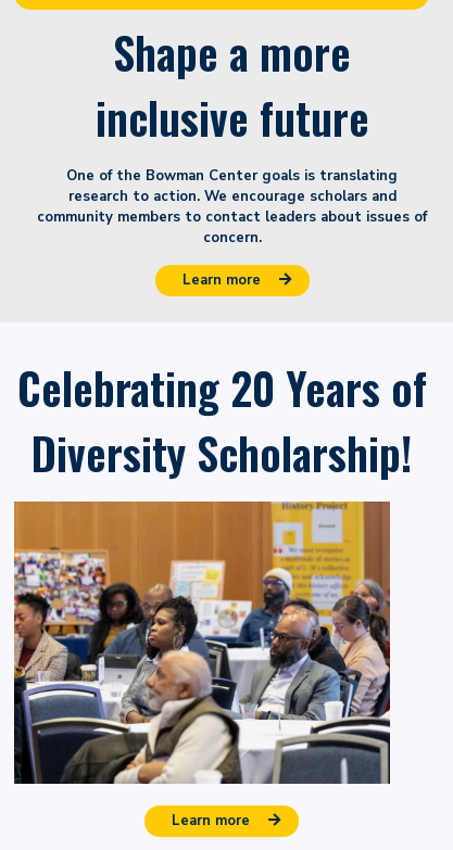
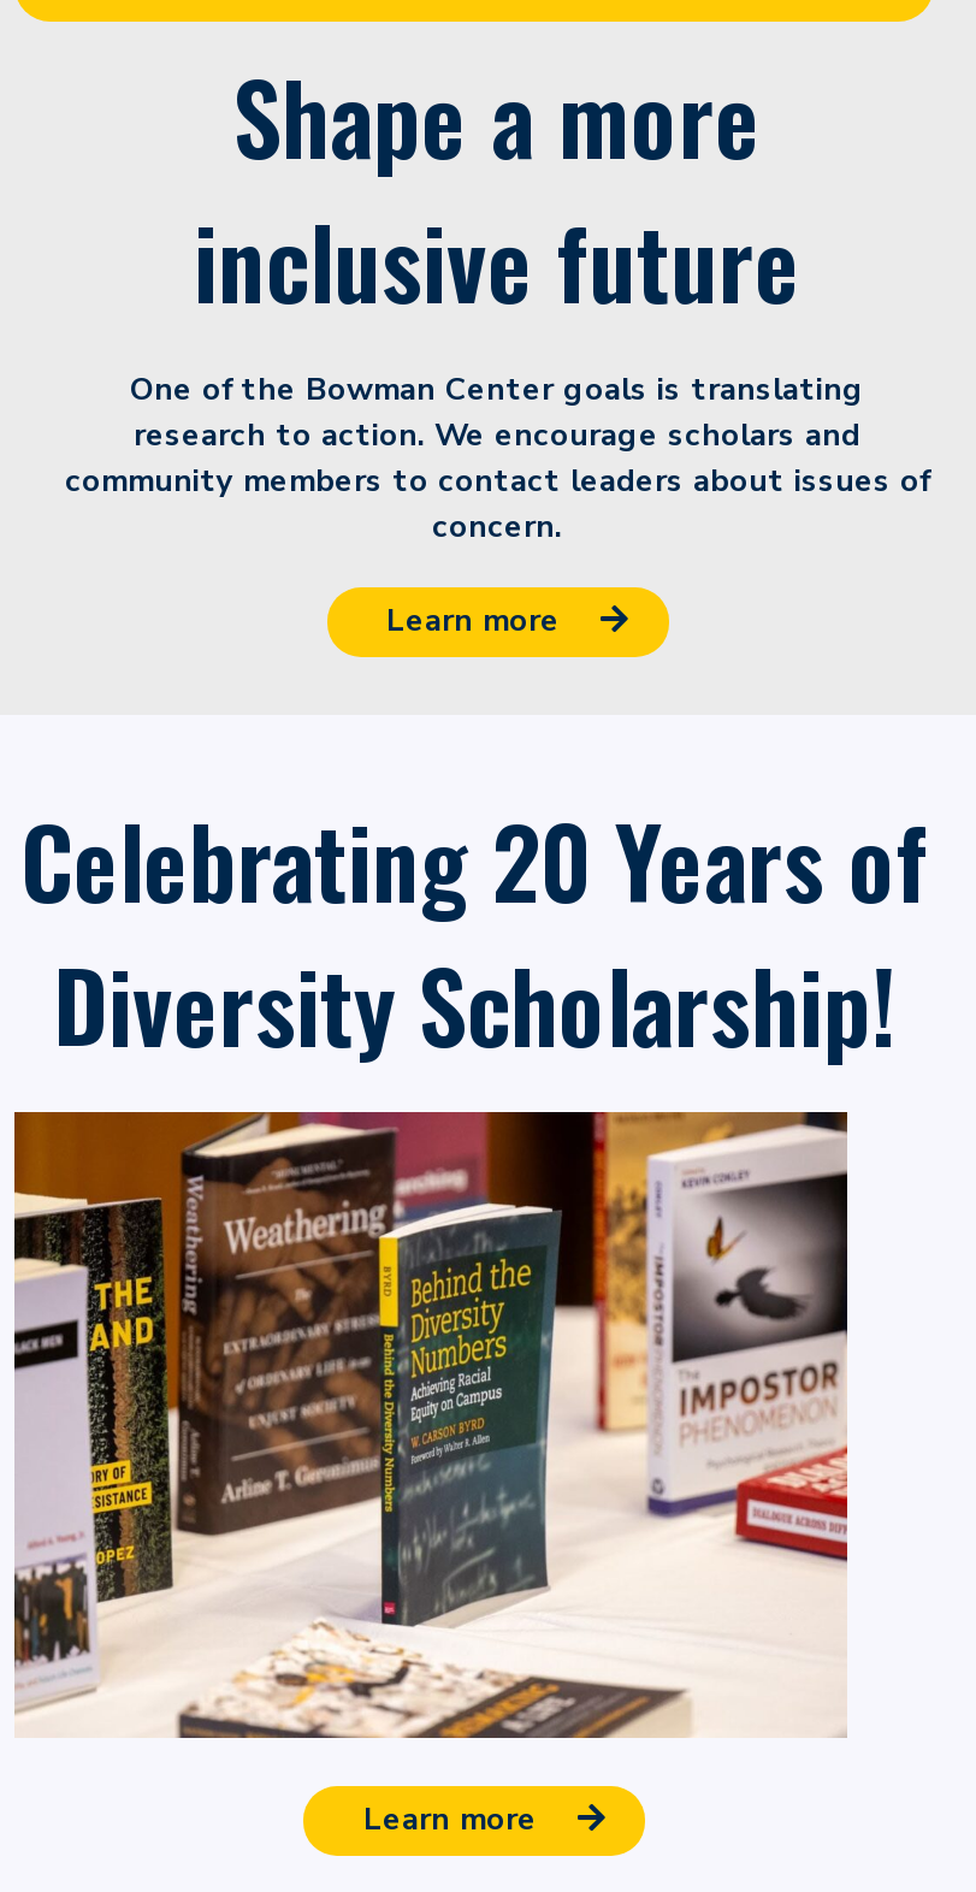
- [image]
+ [image]
